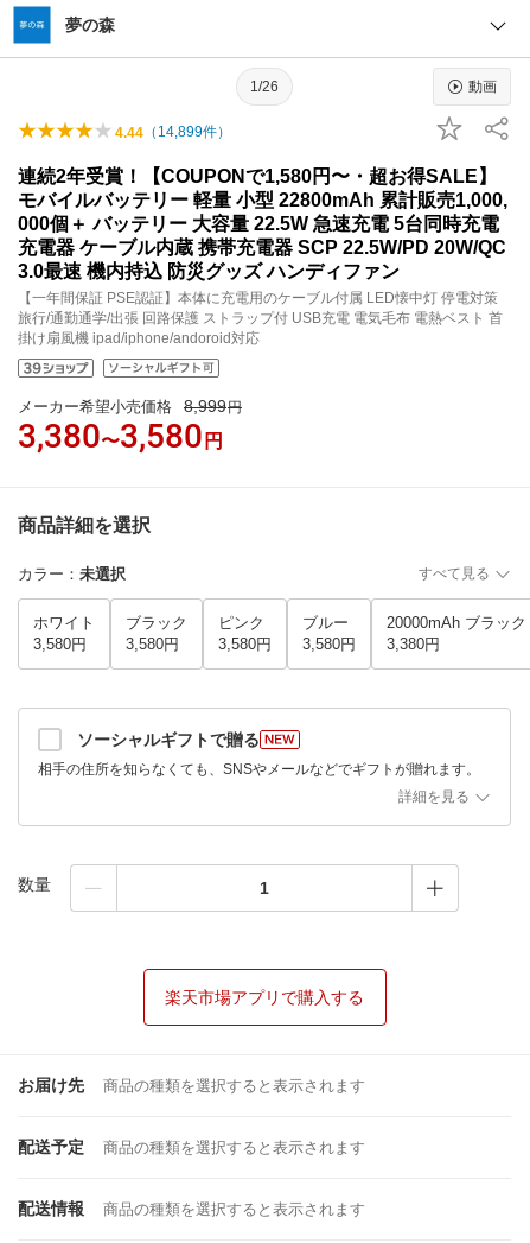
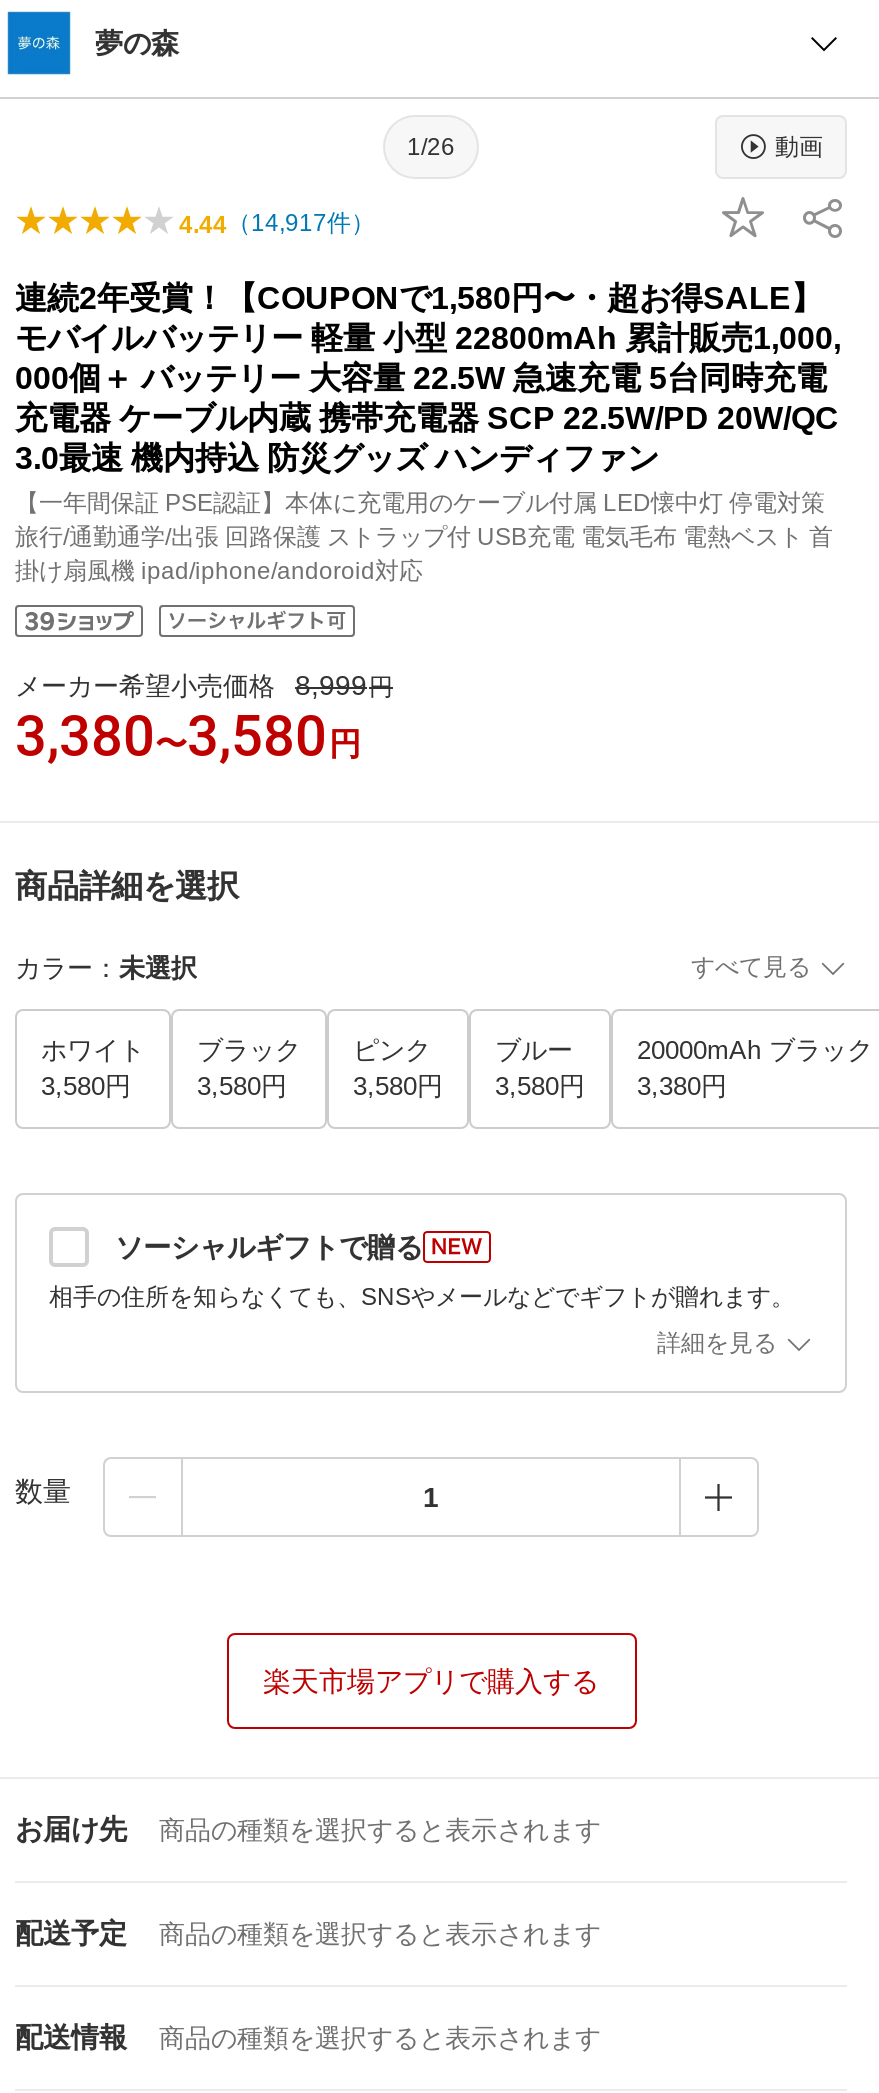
- 4.44（14,899件）
+ 4.44（14,917件）
